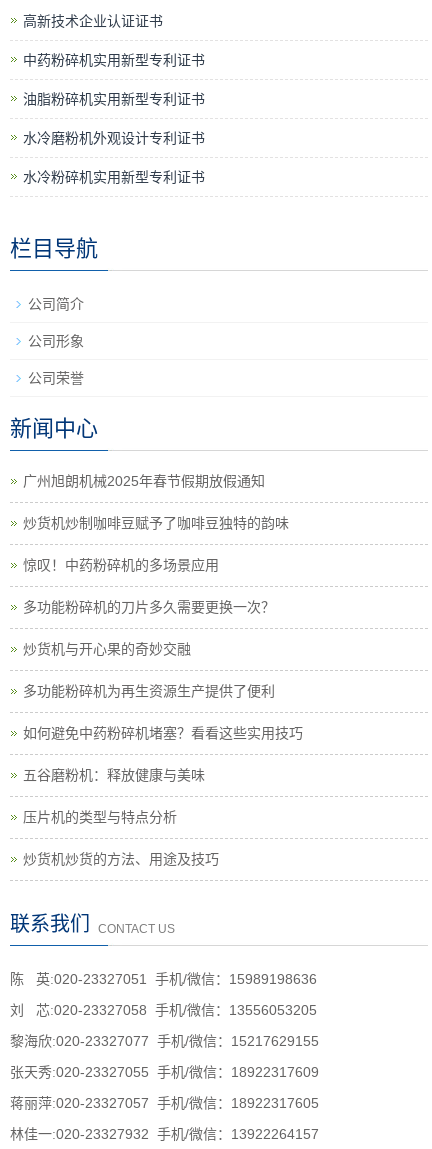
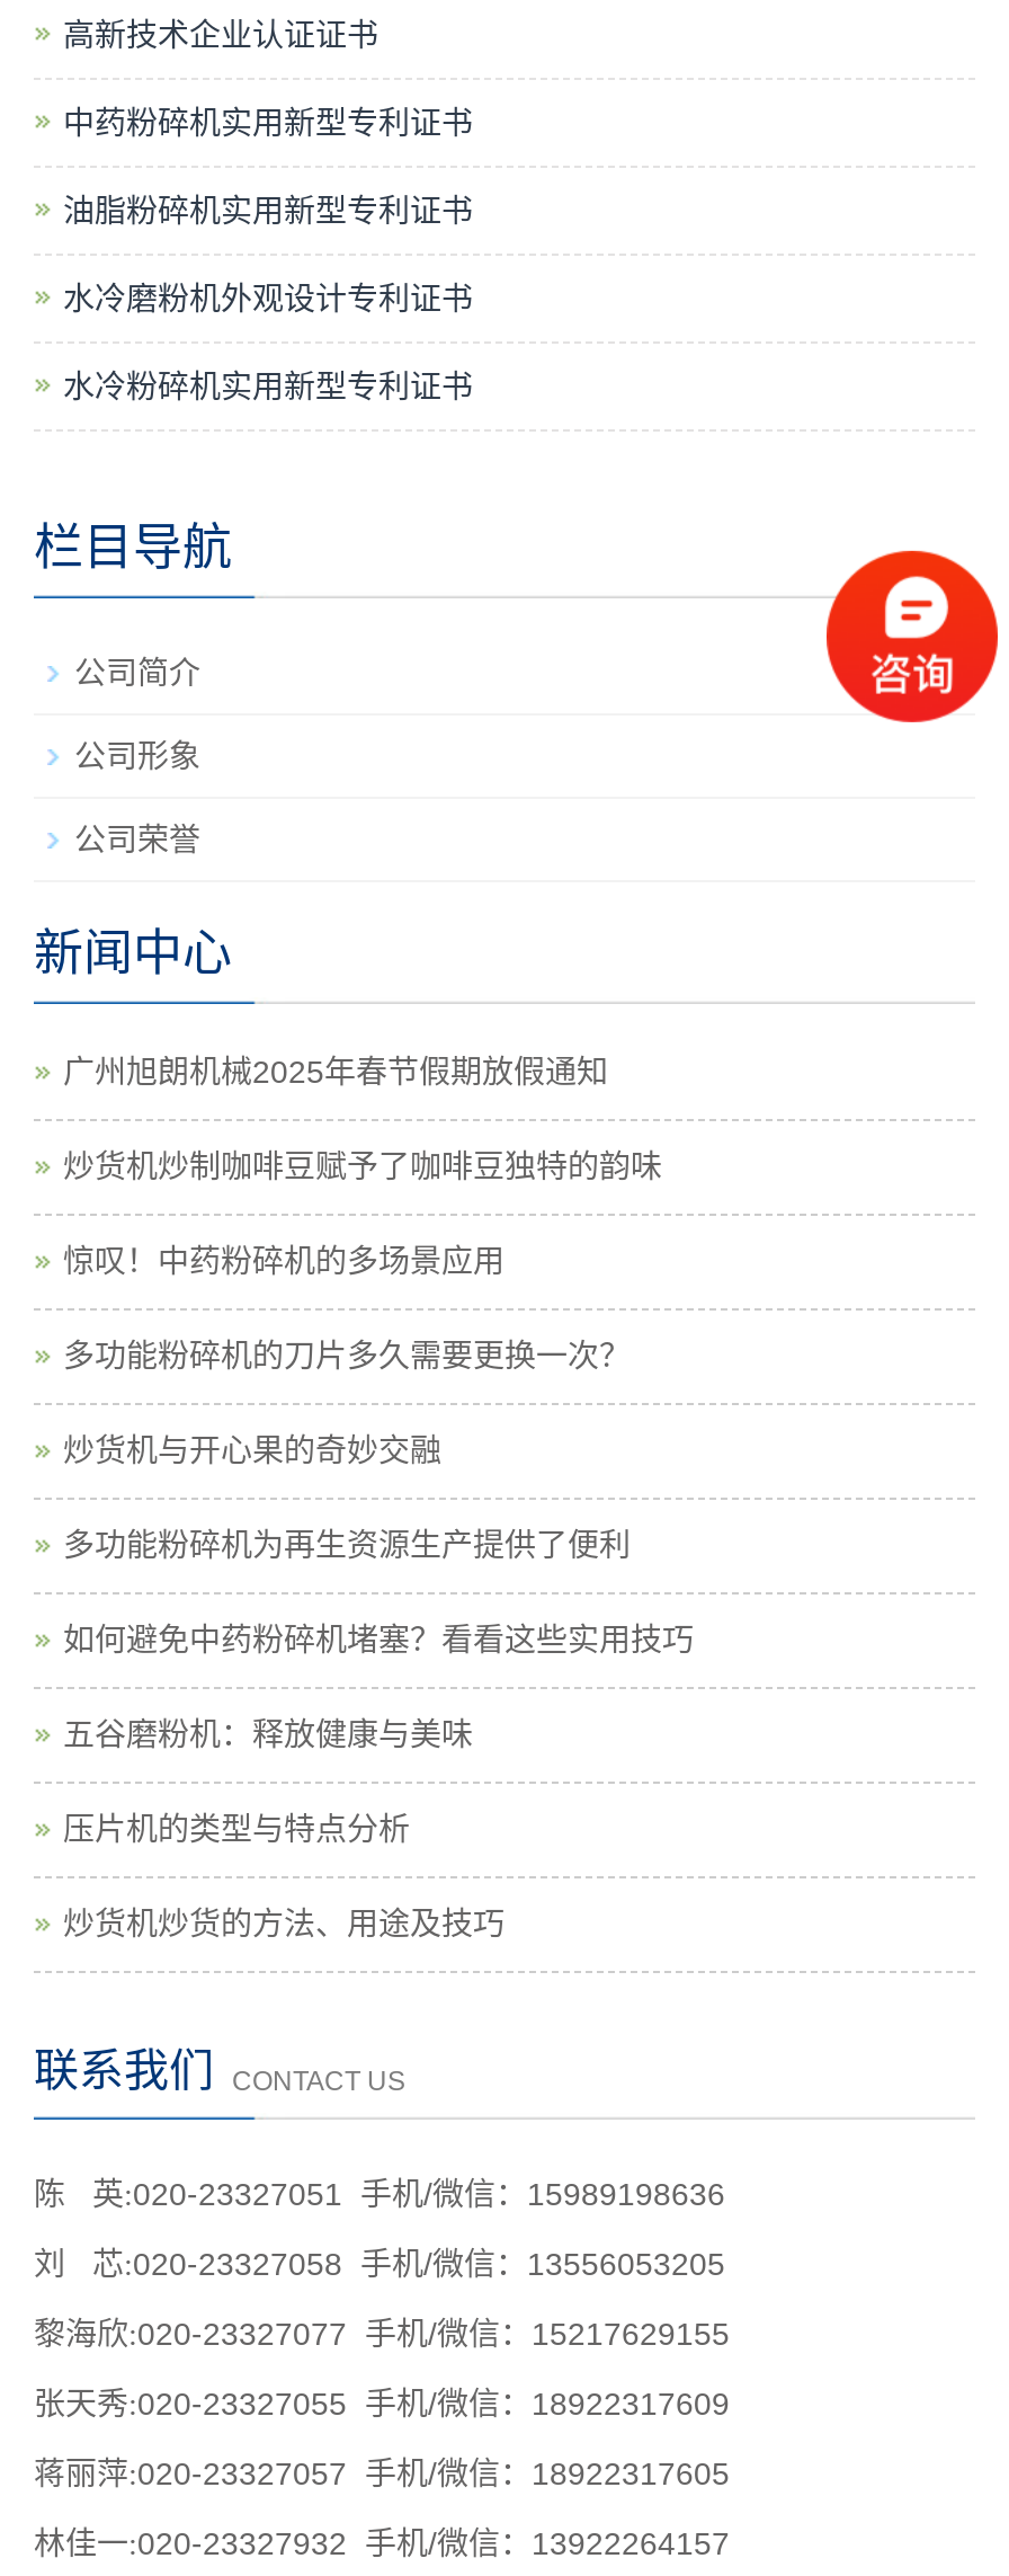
+ [image]
